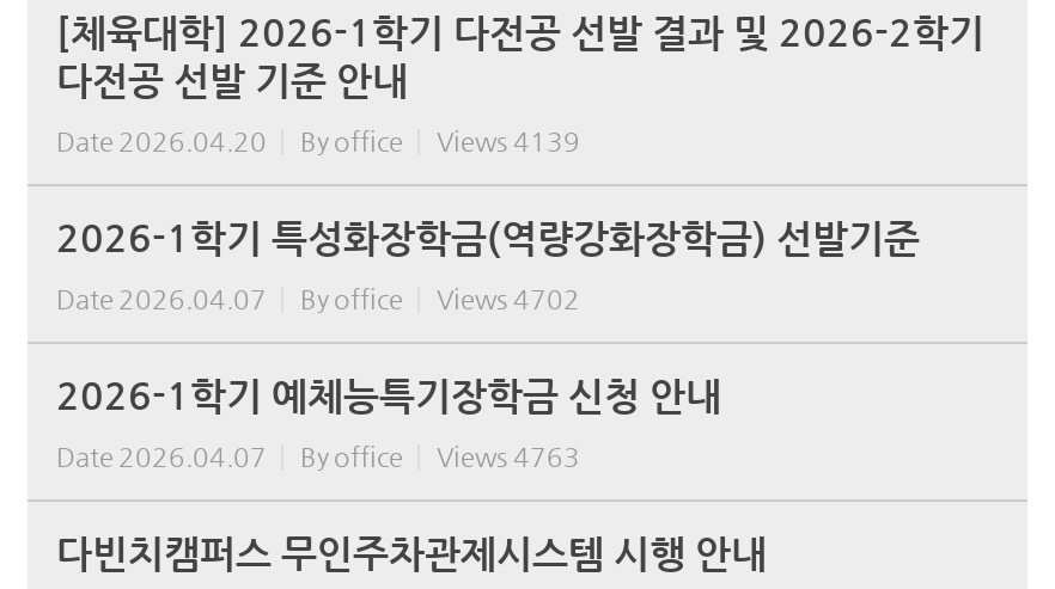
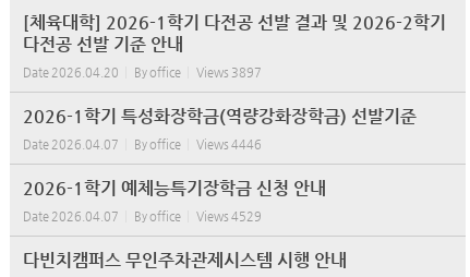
- Date 2026.04.20 By office Views 4139
+ Date 2026.04.20 By office Views 3897

- Date 2026.04.07 By office Views 4702
+ Date 2026.04.07 By office Views 4446

- Date 2026.04.07 By office Views 4763
+ Date 2026.04.07 By office Views 4529
